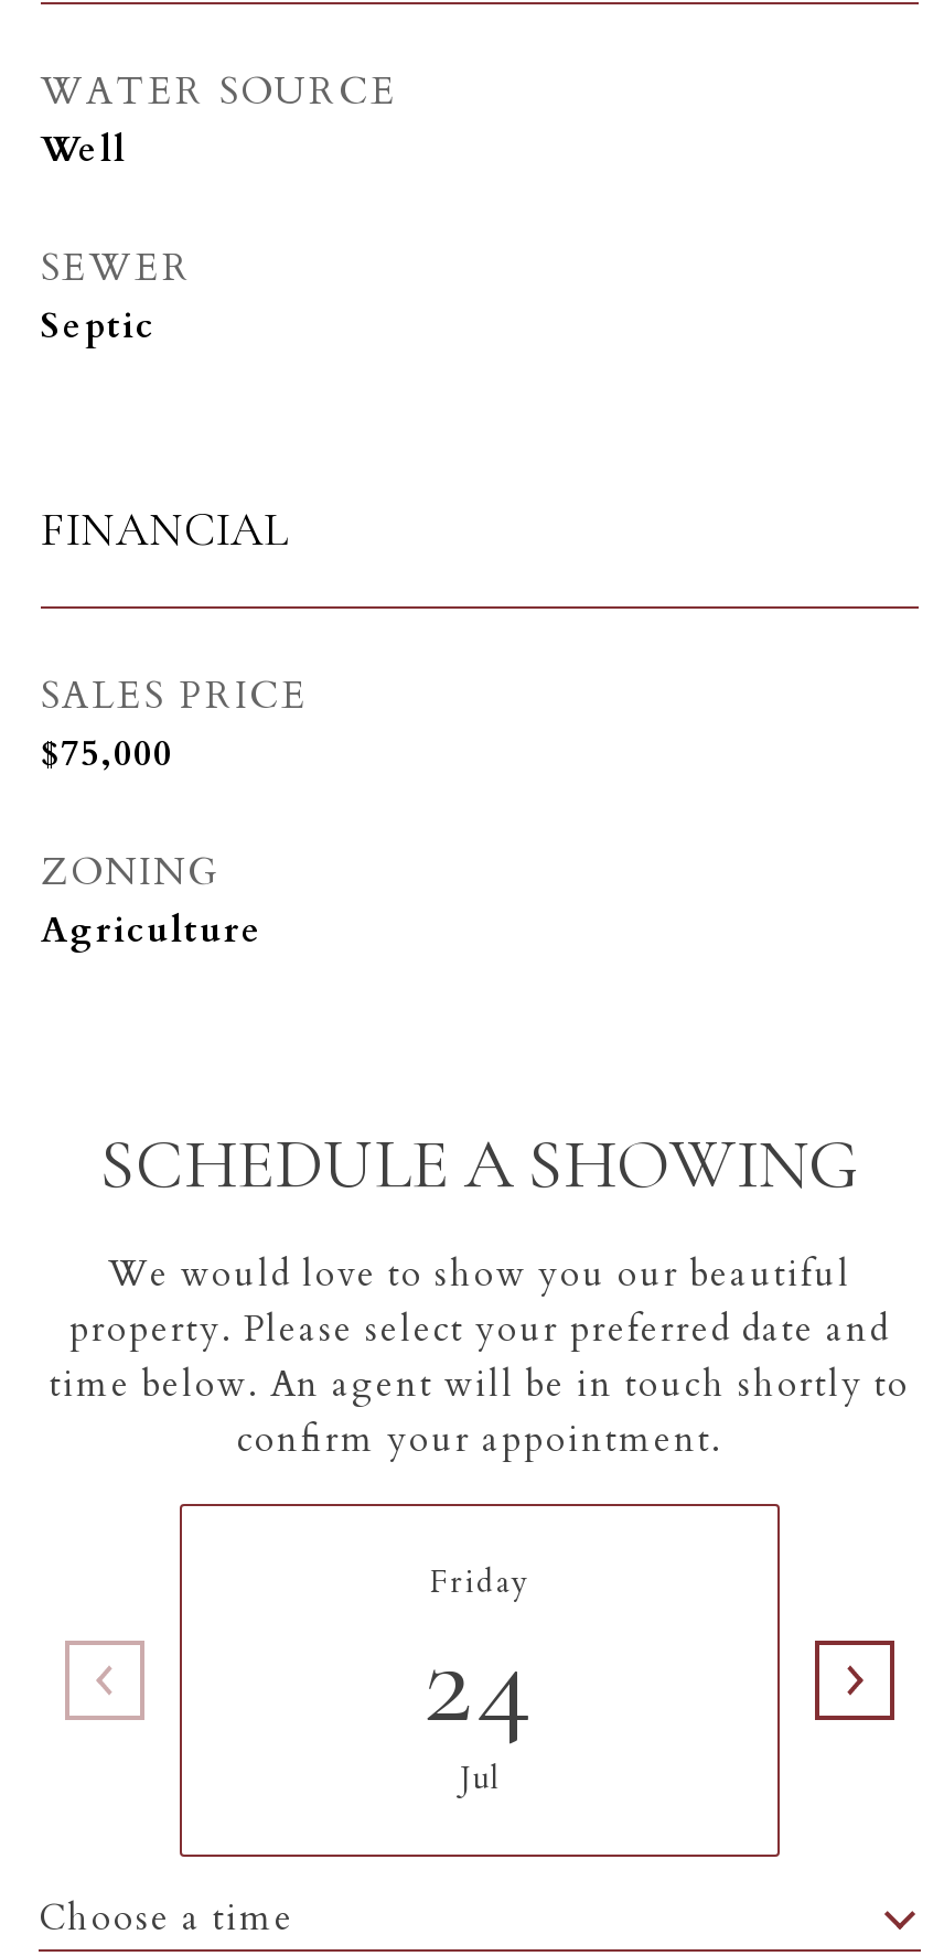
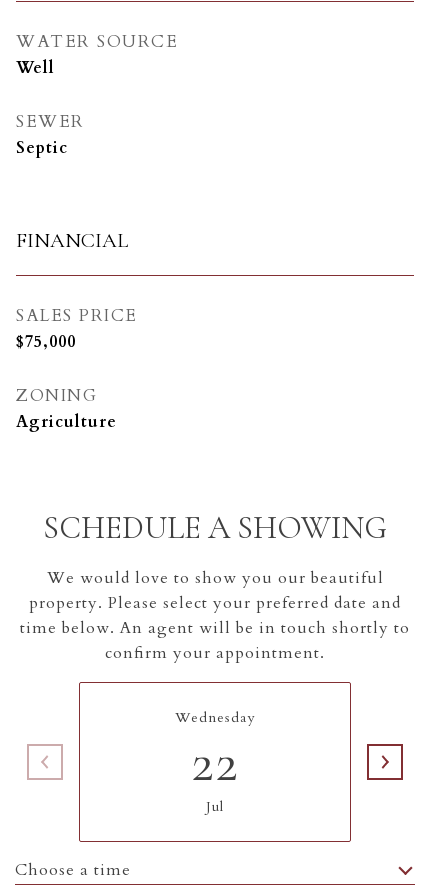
- Friday
- 24
+ Wednesday
+ 22
